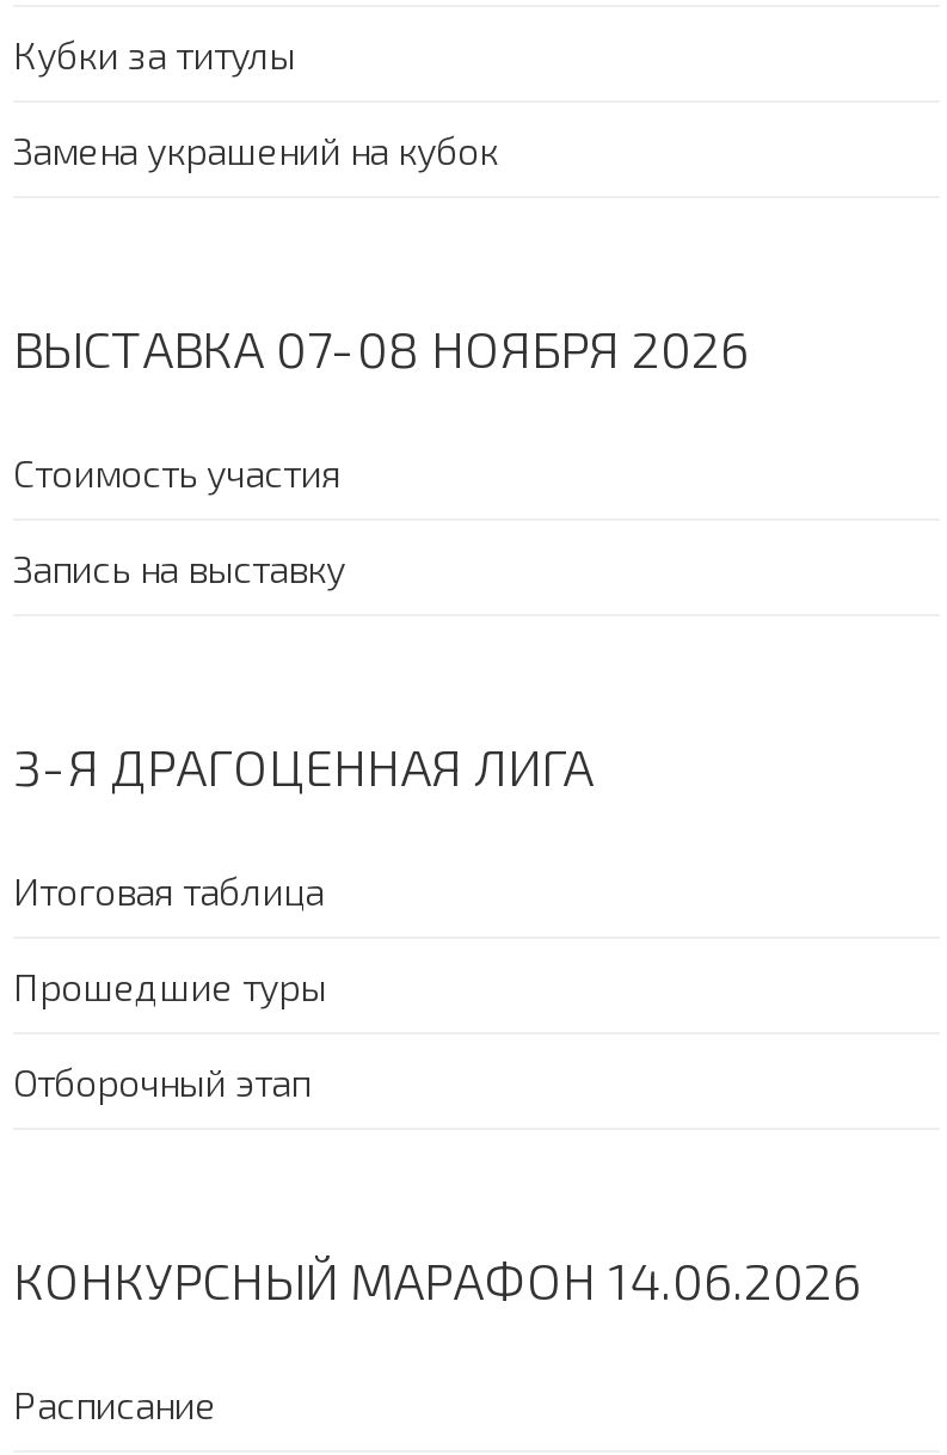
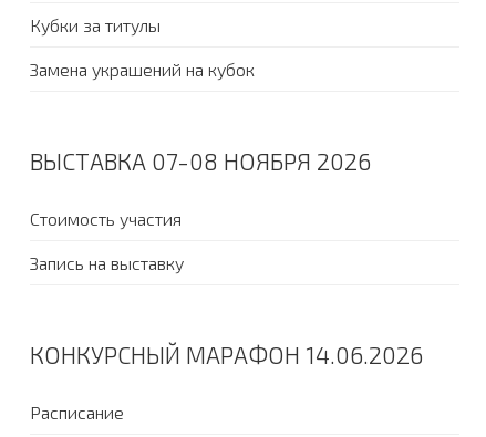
- 3-Я ДРАГОЦЕННАЯ ЛИГА
- Итоговая таблица
- Прошедшие туры
- Отборочный этап
